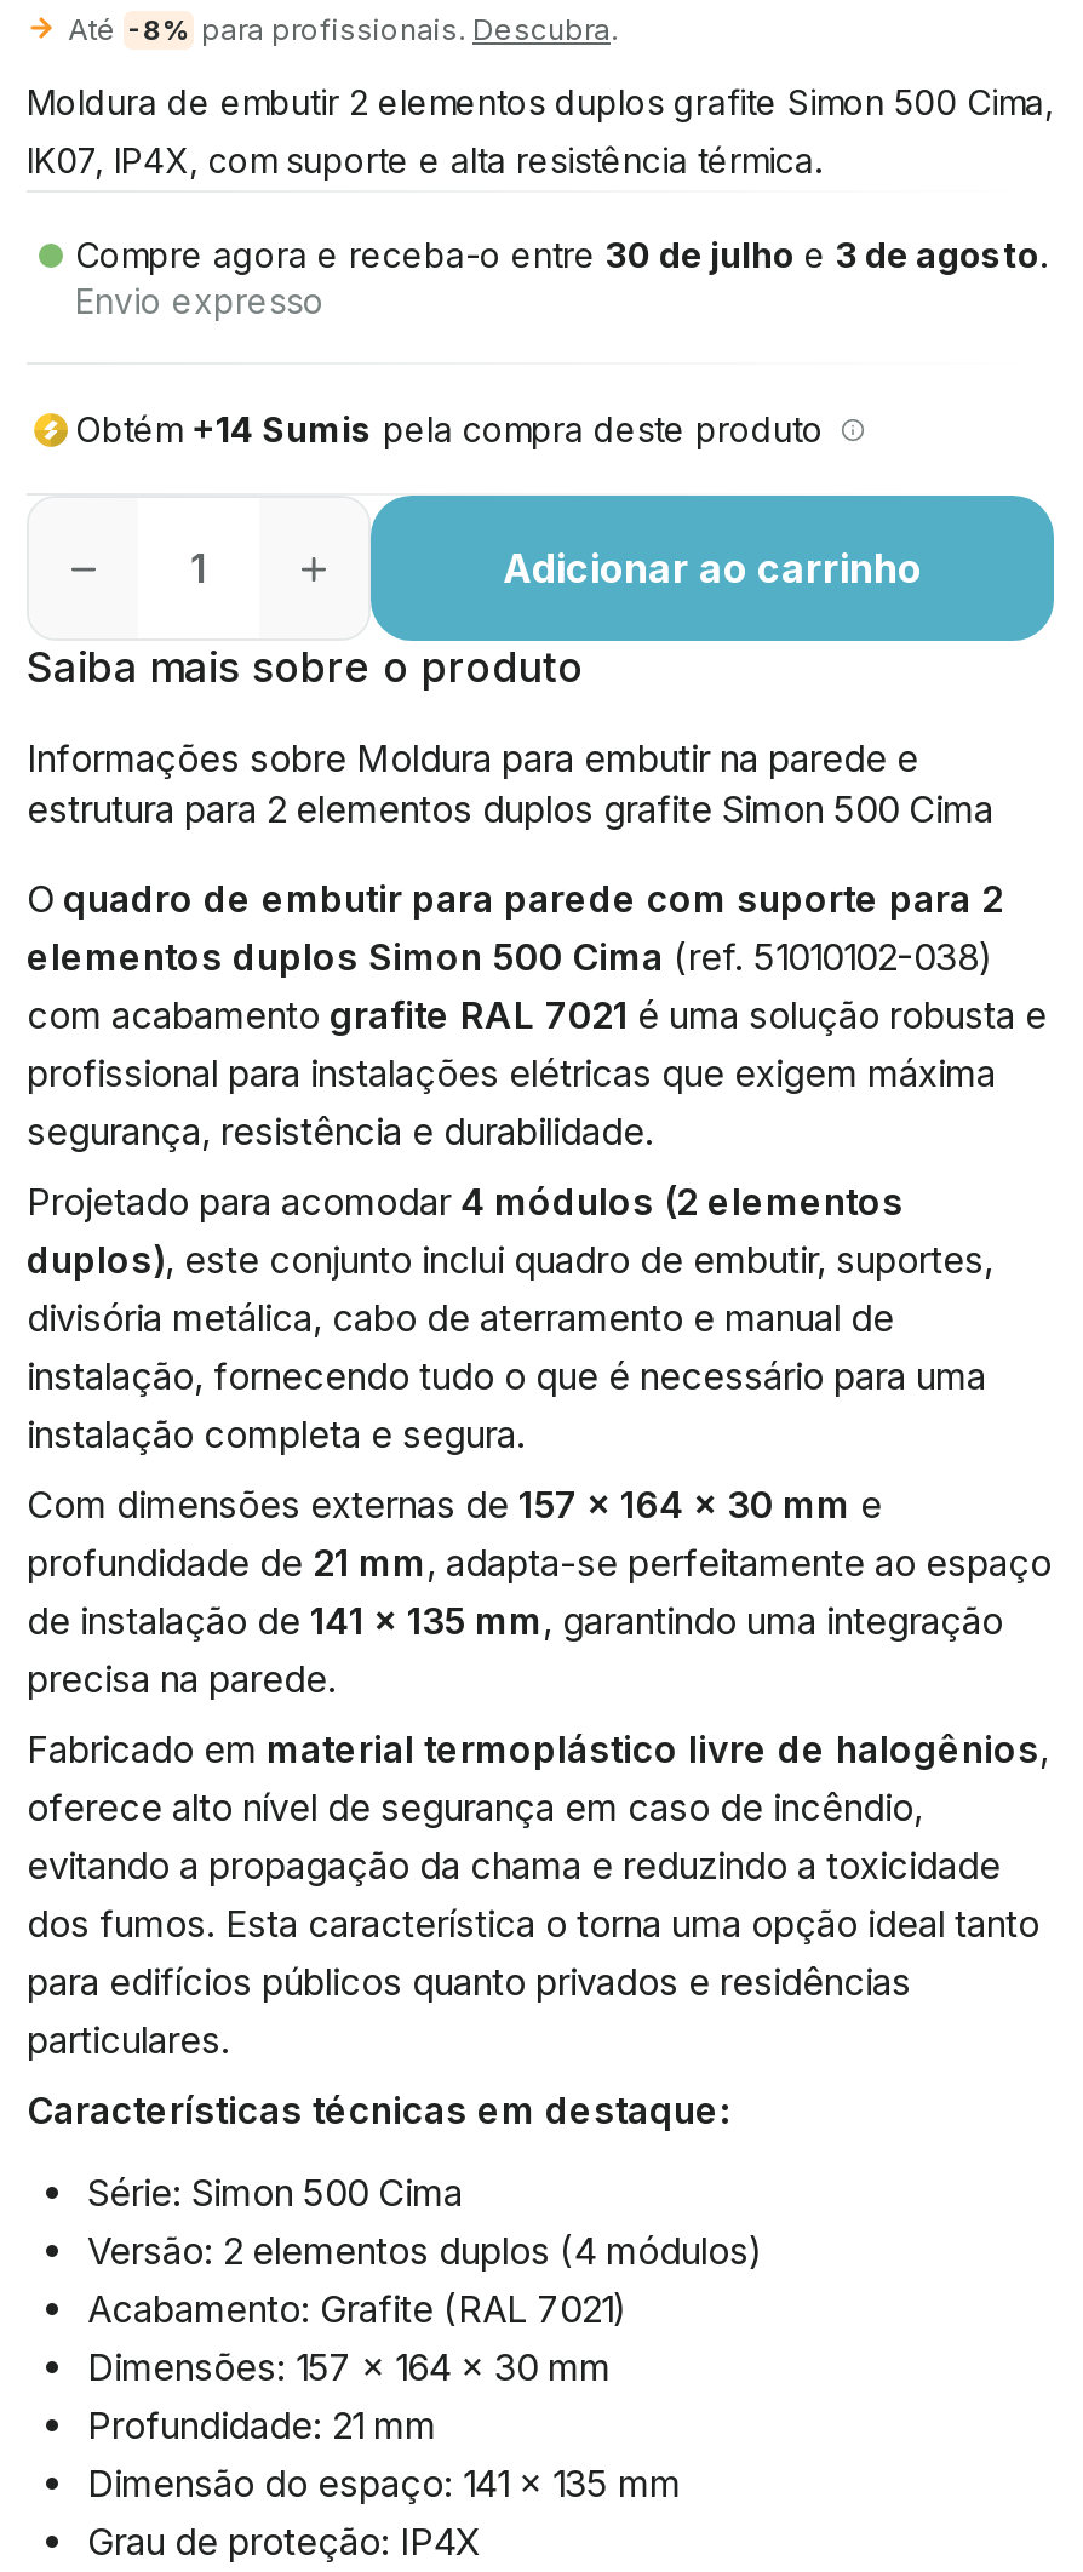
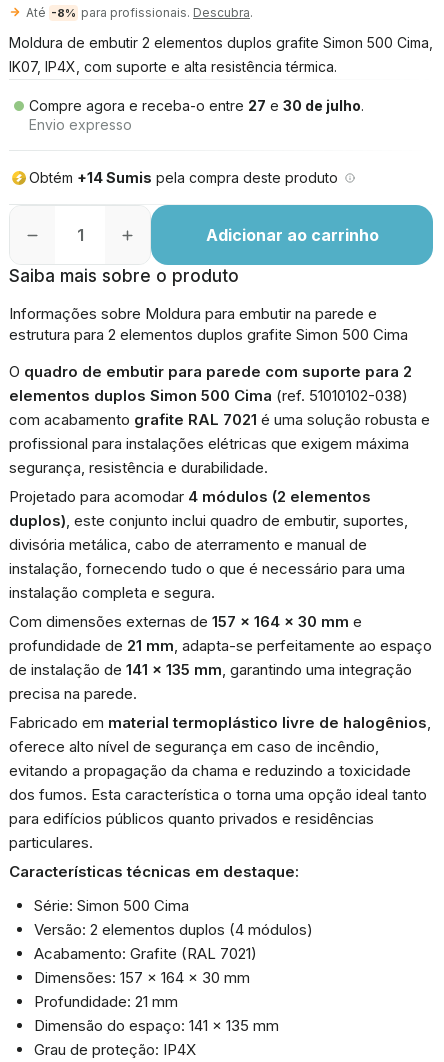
- Compre agora e receba-o entre 30 de julho e 3 de agosto.
+ Compre agora e receba-o entre 27 e 30 de julho.
